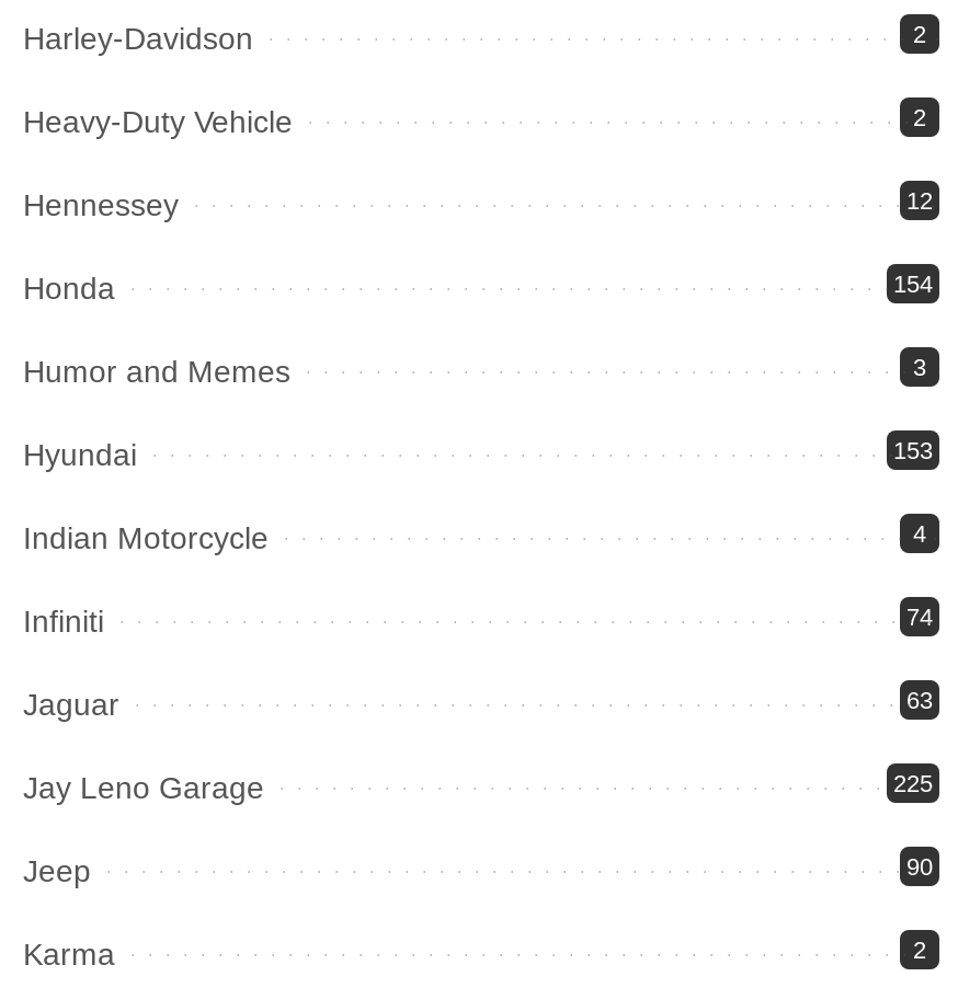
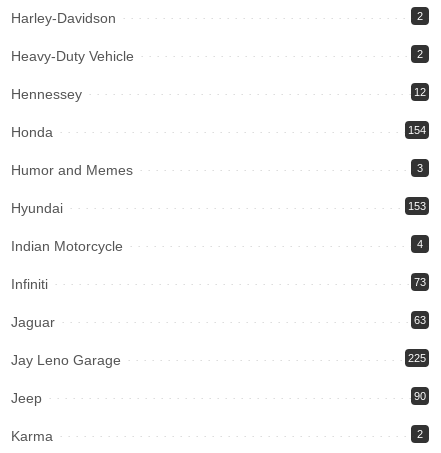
- 74
+ 73
